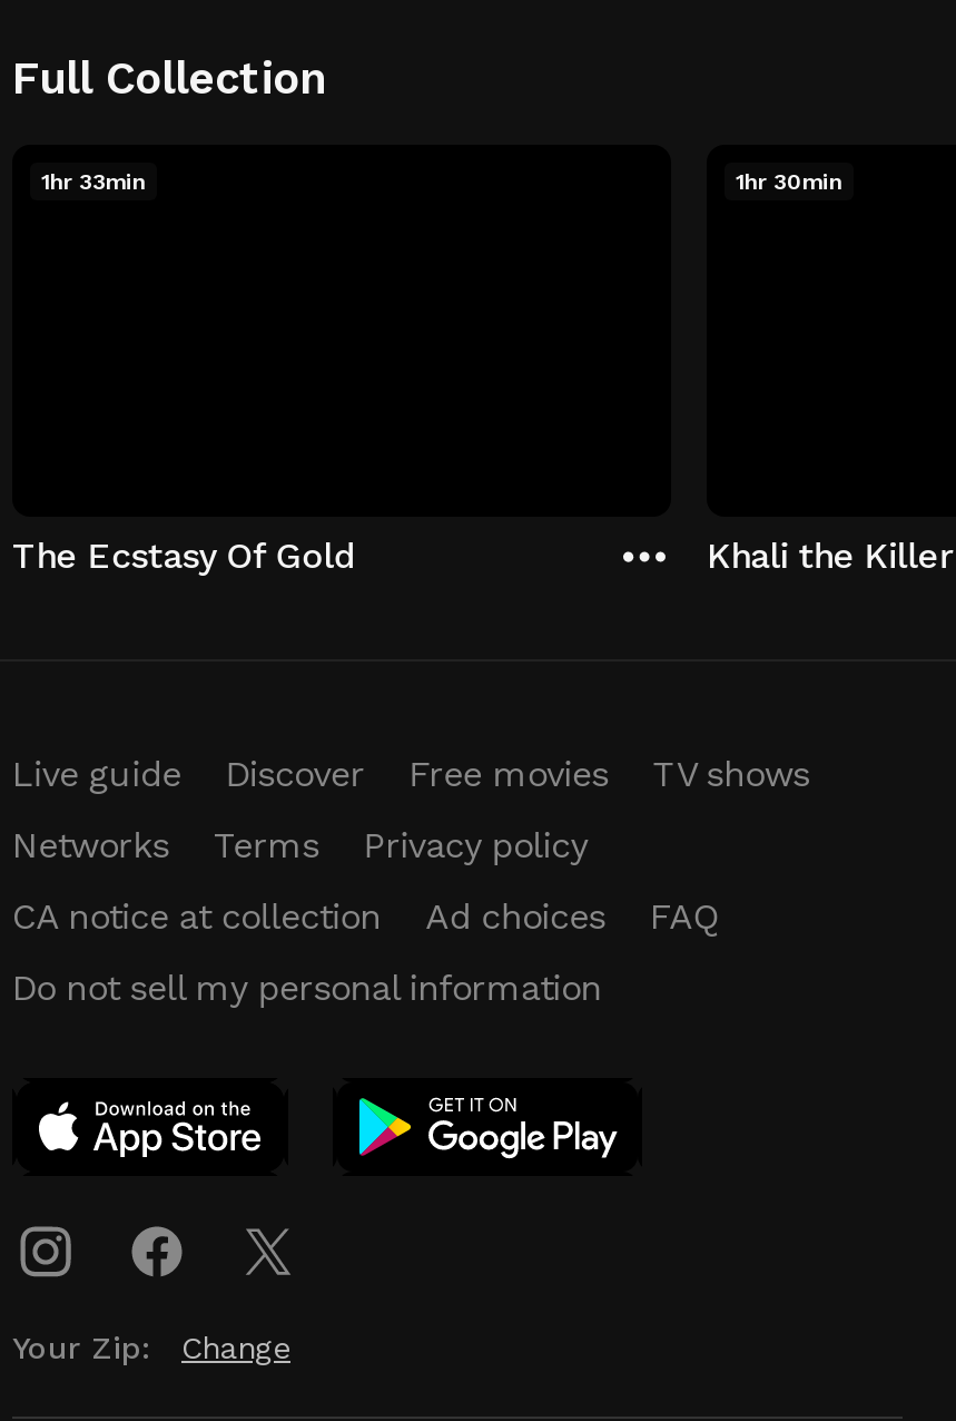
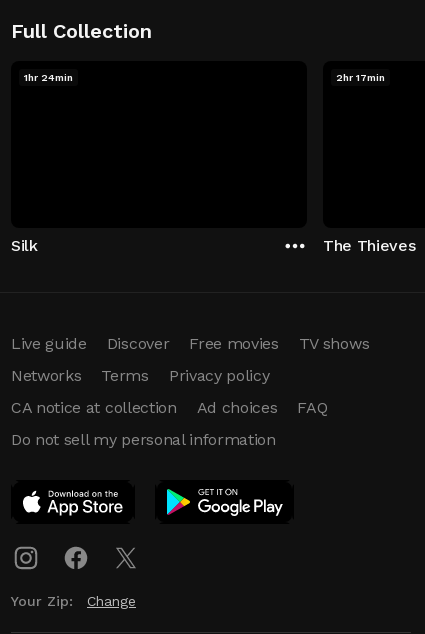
- 1hr 33min
+ 1hr 24min

- 1hr 30min
+ 2hr 17min

- The Ecstasy Of Gold
+ Silk

- Khali the Killer
+ The Thieves
